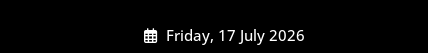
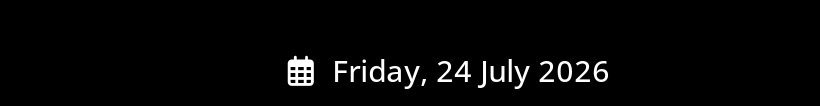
- Friday, 17 July 2026
+ Friday, 24 July 2026
